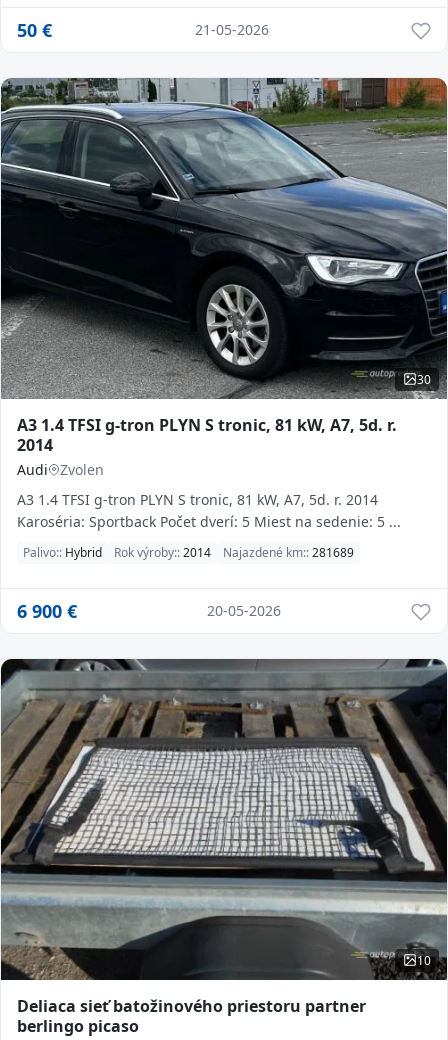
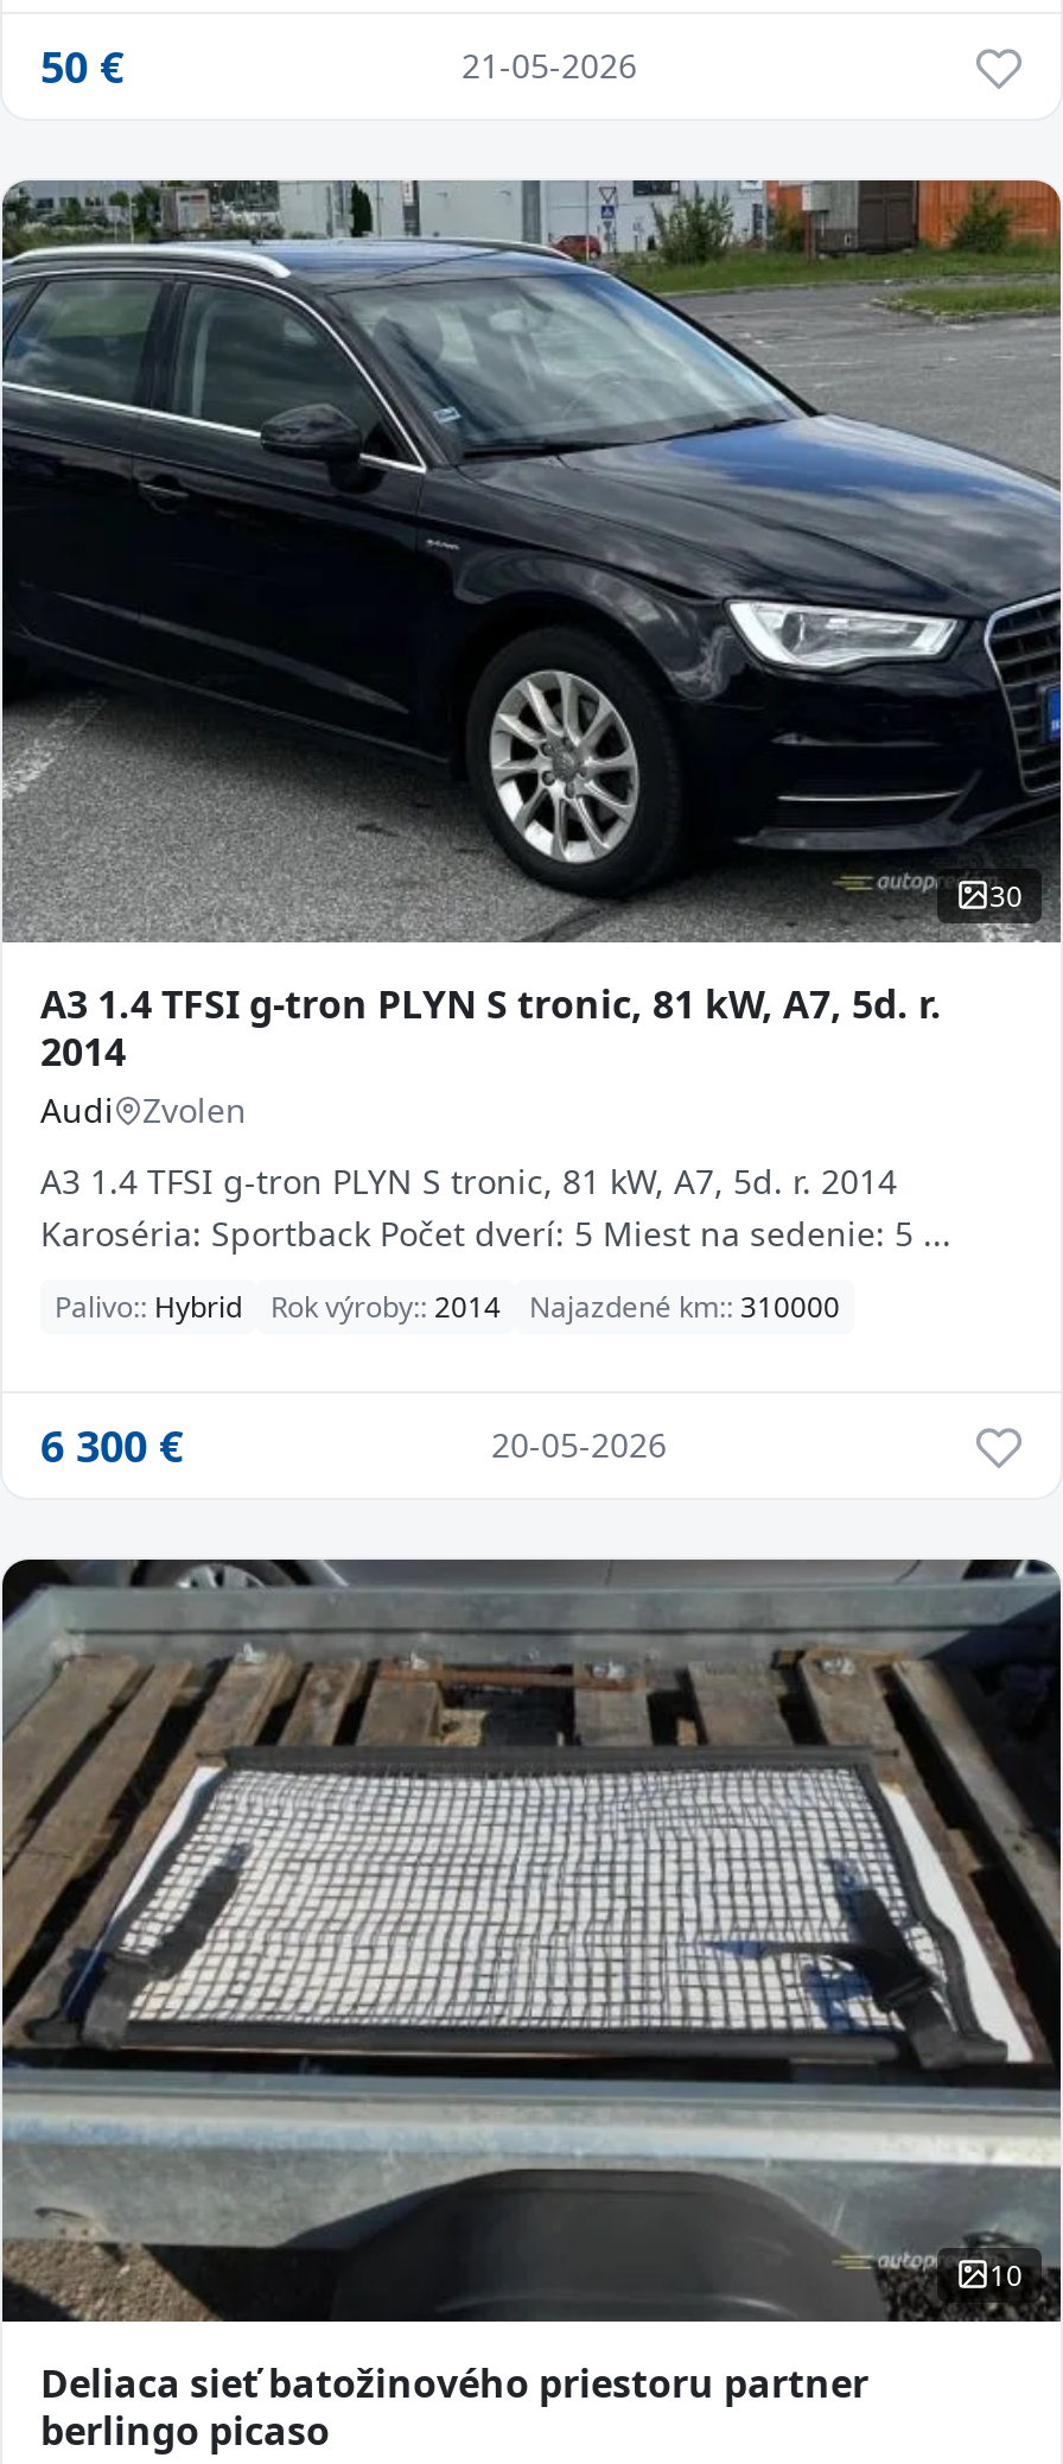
- Palivo:: Hybrid Rok výroby:: 2014 Najazdené km:: 281689
+ Palivo:: Hybrid Rok výroby:: 2014 Najazdené km:: 310000

- 6 900 €
+ 6 300 €
